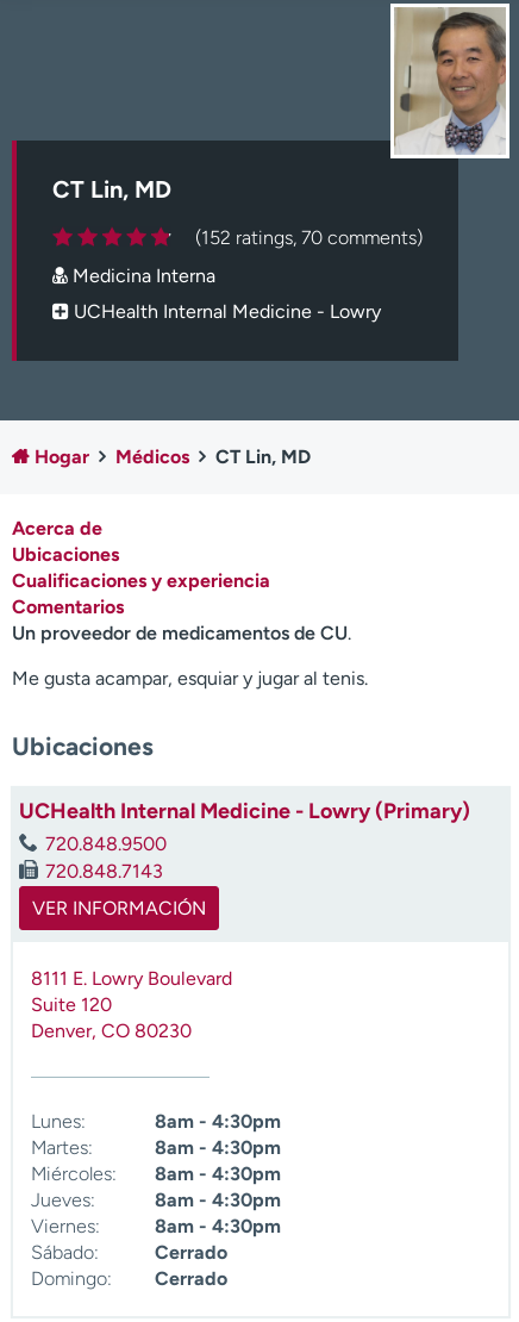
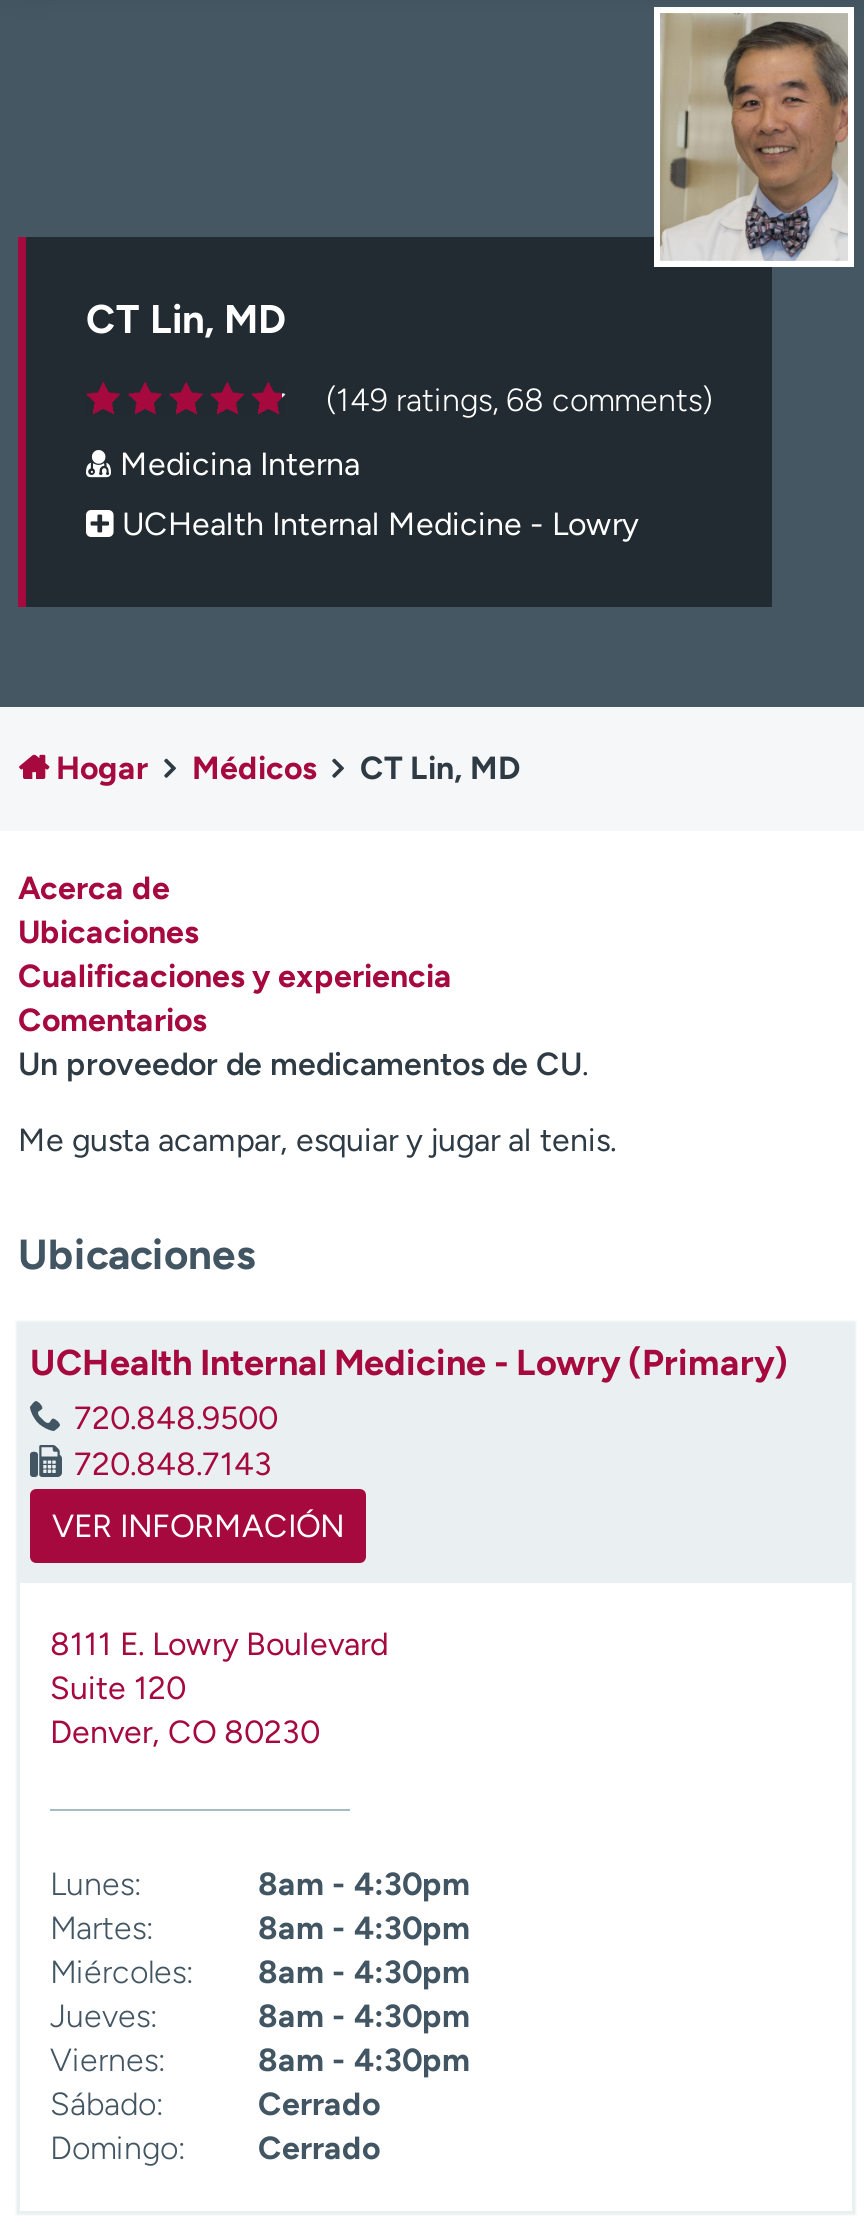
- (152 ratings, 70 comments)
+ (149 ratings, 68 comments)
